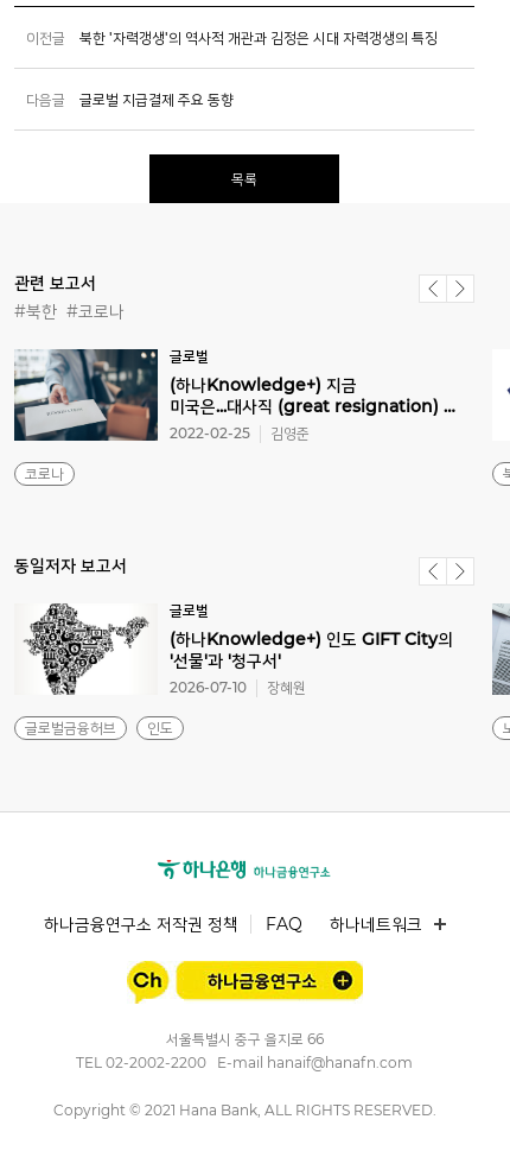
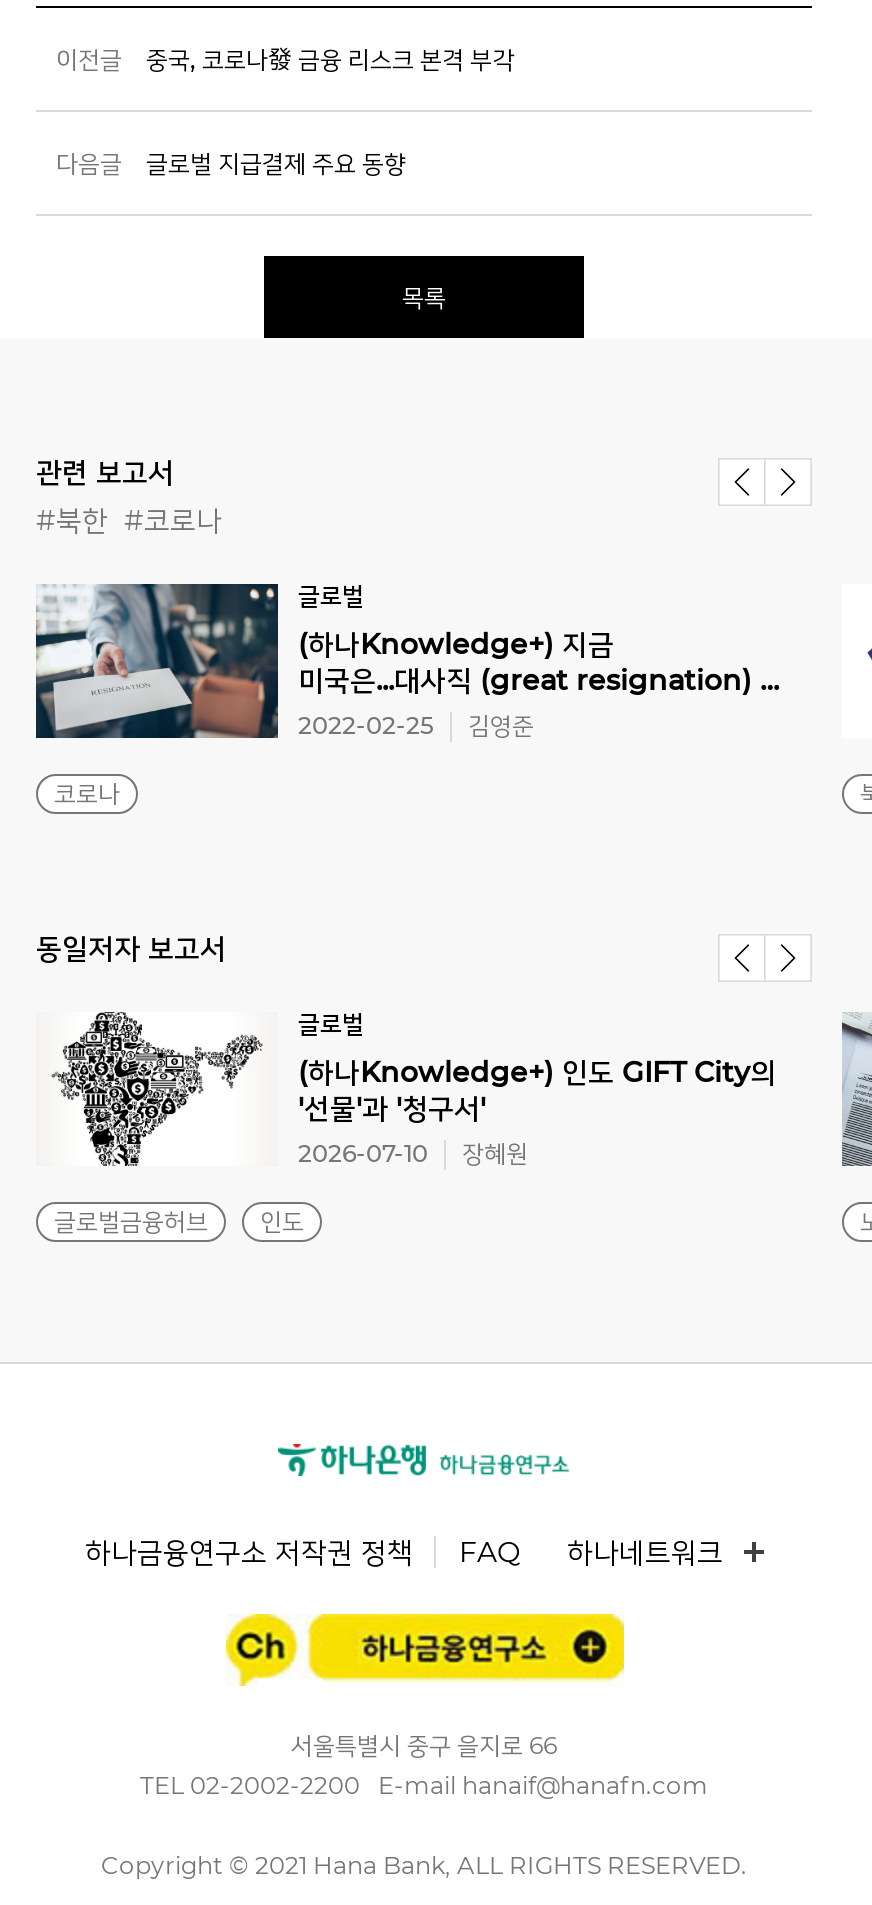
- 북한 '자력갱생'의 역사적 개관과 김정은 시대 자력갱생의 특징
+ 중국, 코로나發 금융 리스크 본격 부각
